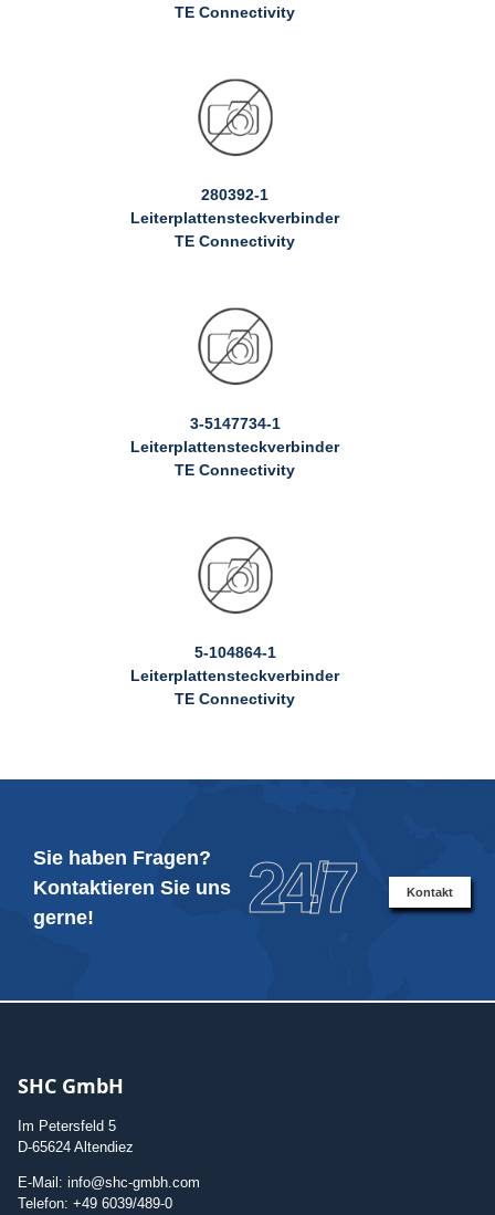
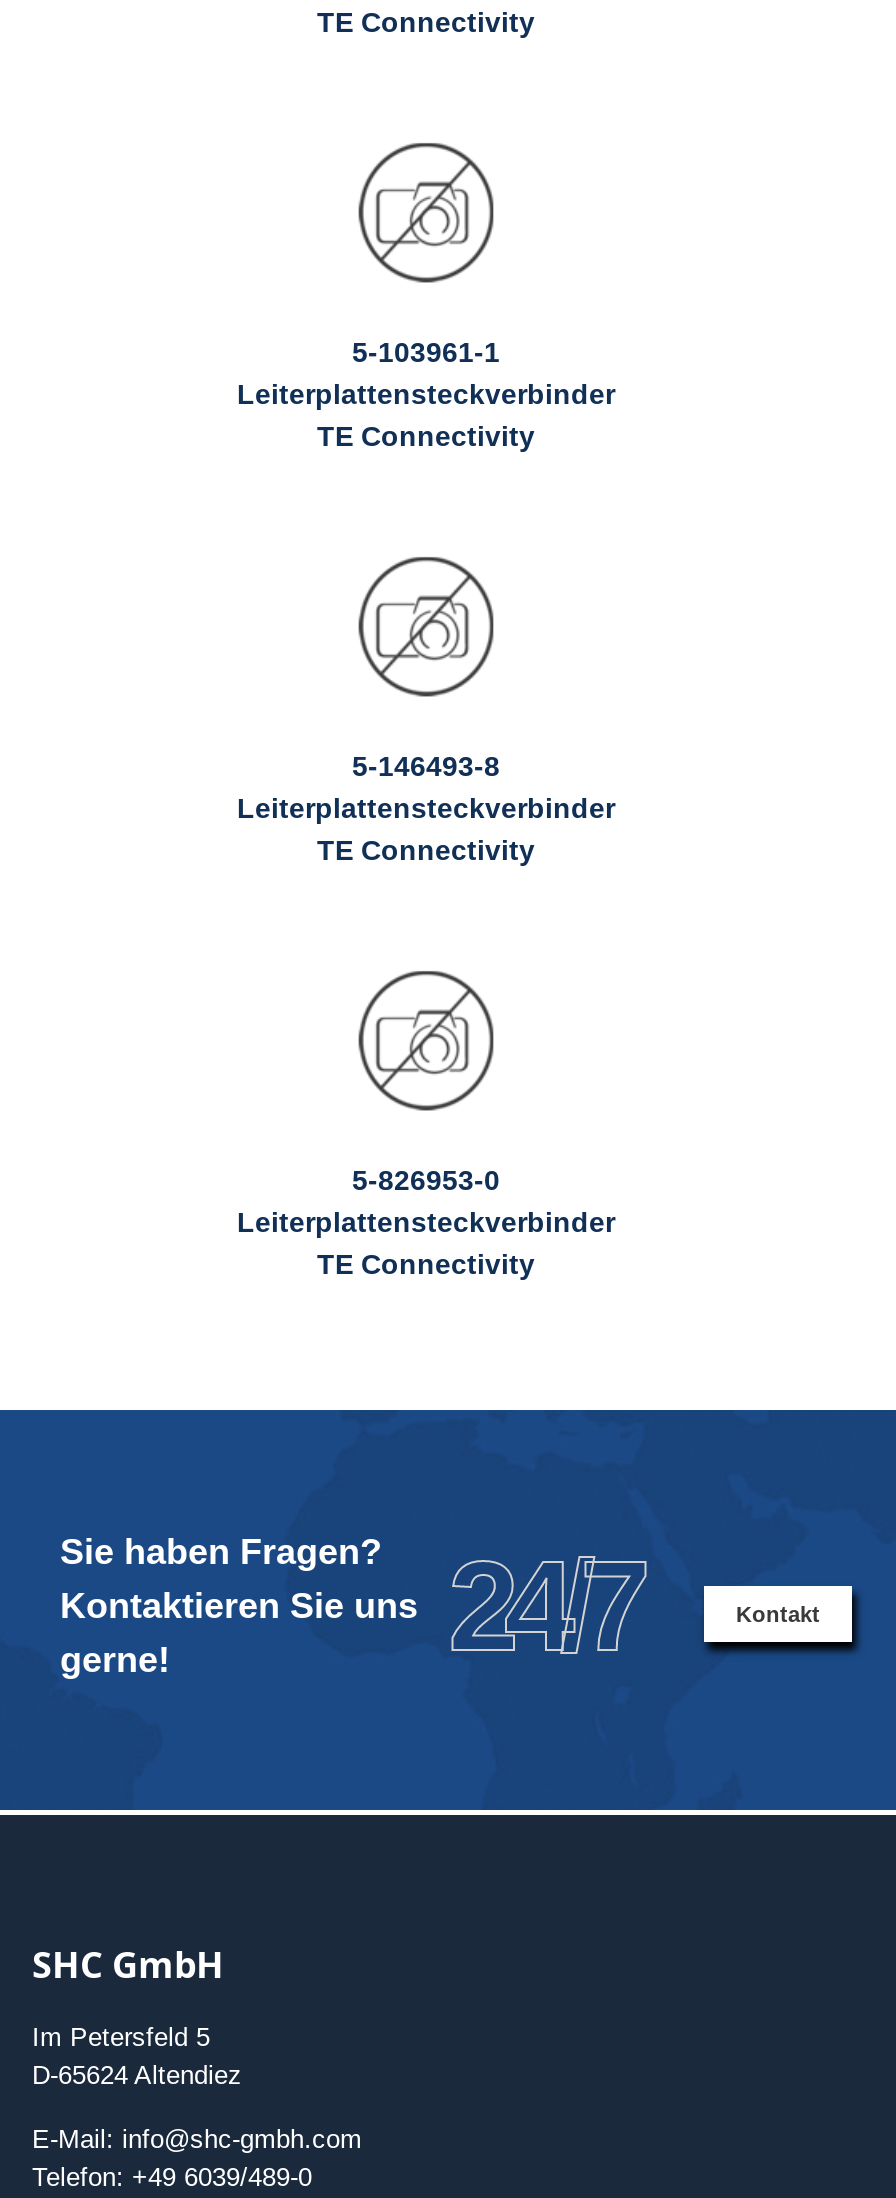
- 280392-1
+ 5-103961-1

- 3-5147734-1
+ 5-146493-8

- 5-104864-1
+ 5-826953-0
